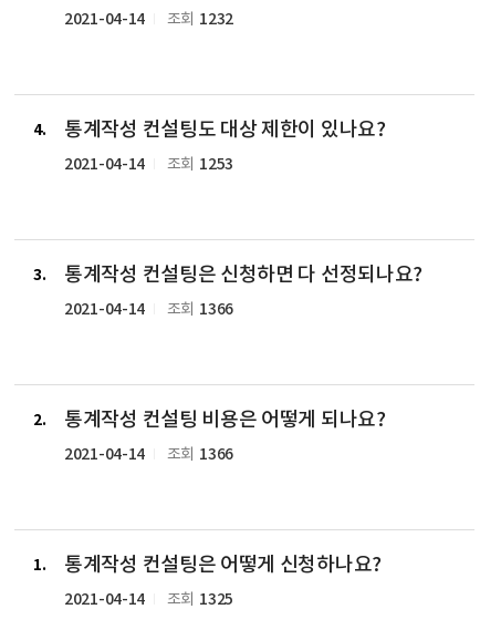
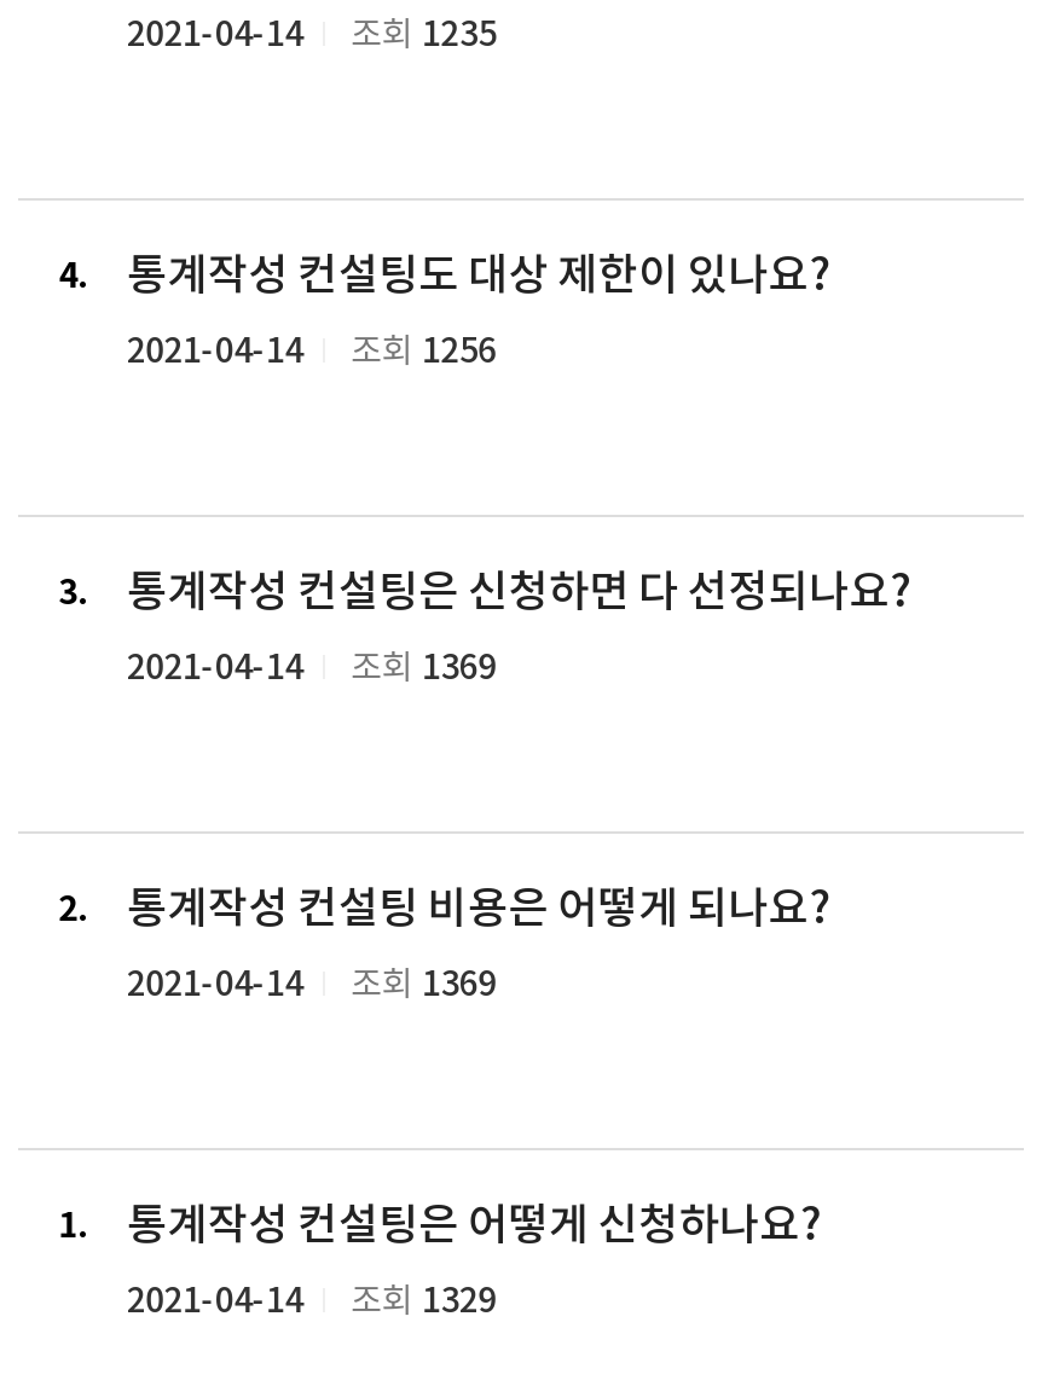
- 2021-04-14 조회 1232
+ 2021-04-14 조회 1235

- 2021-04-14 조회 1253
+ 2021-04-14 조회 1256

- 2021-04-14 조회 1366
+ 2021-04-14 조회 1369

- 2021-04-14 조회 1366
+ 2021-04-14 조회 1369

- 2021-04-14 조회 1325
+ 2021-04-14 조회 1329
